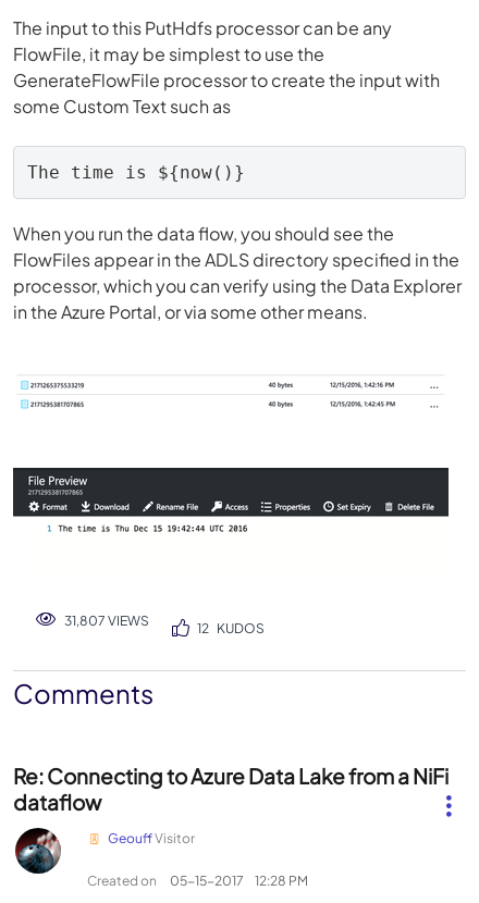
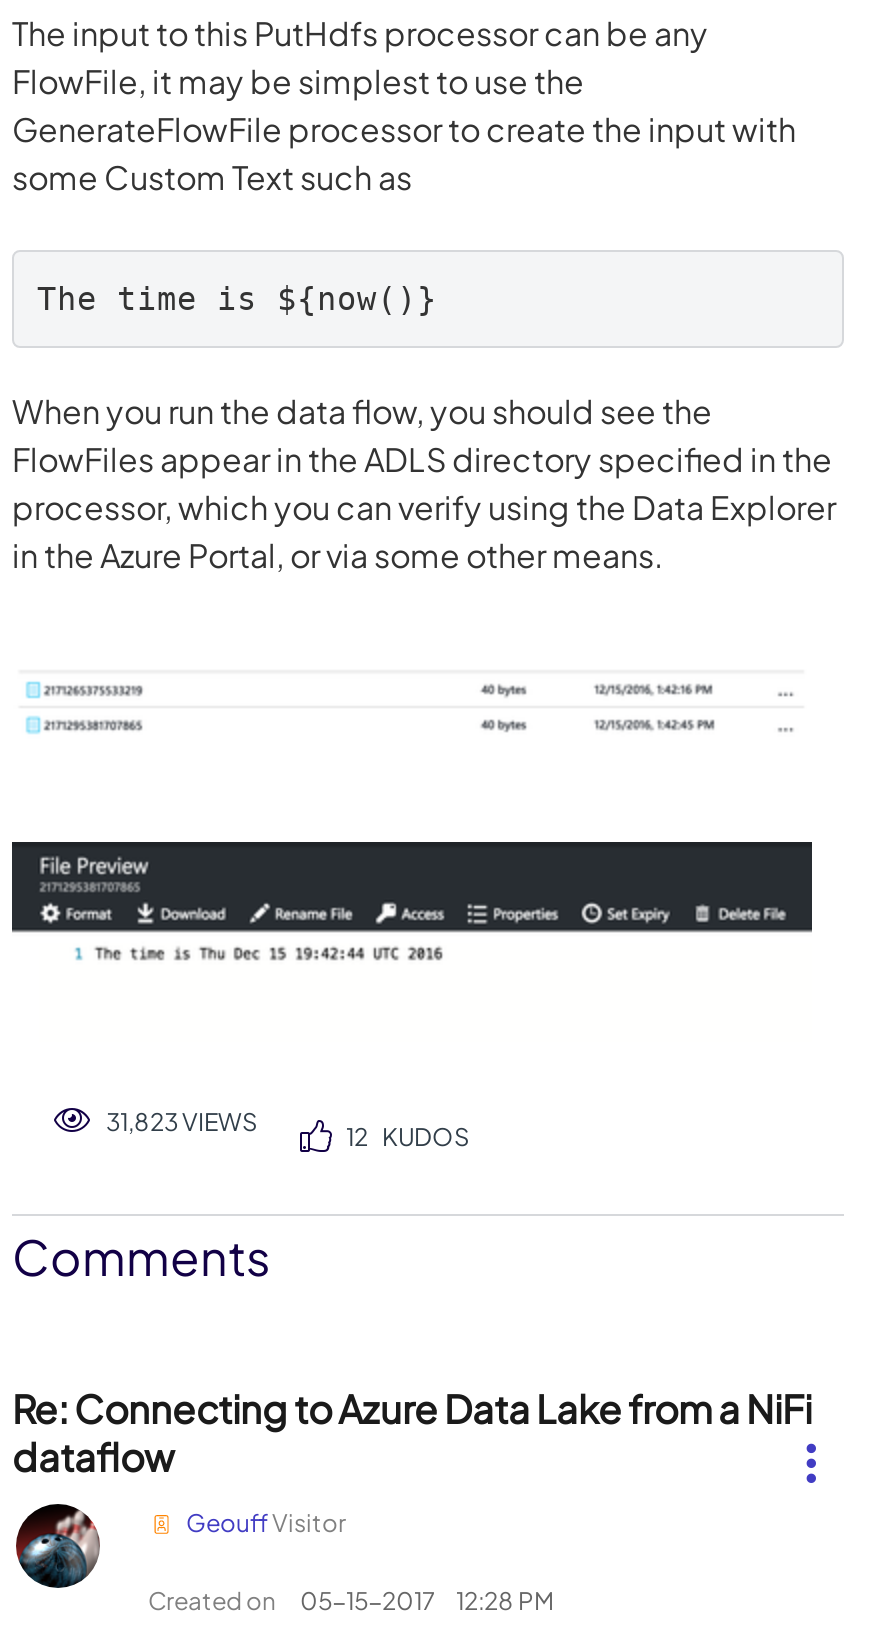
- 31,807 VIEWS
+ 31,823 VIEWS
